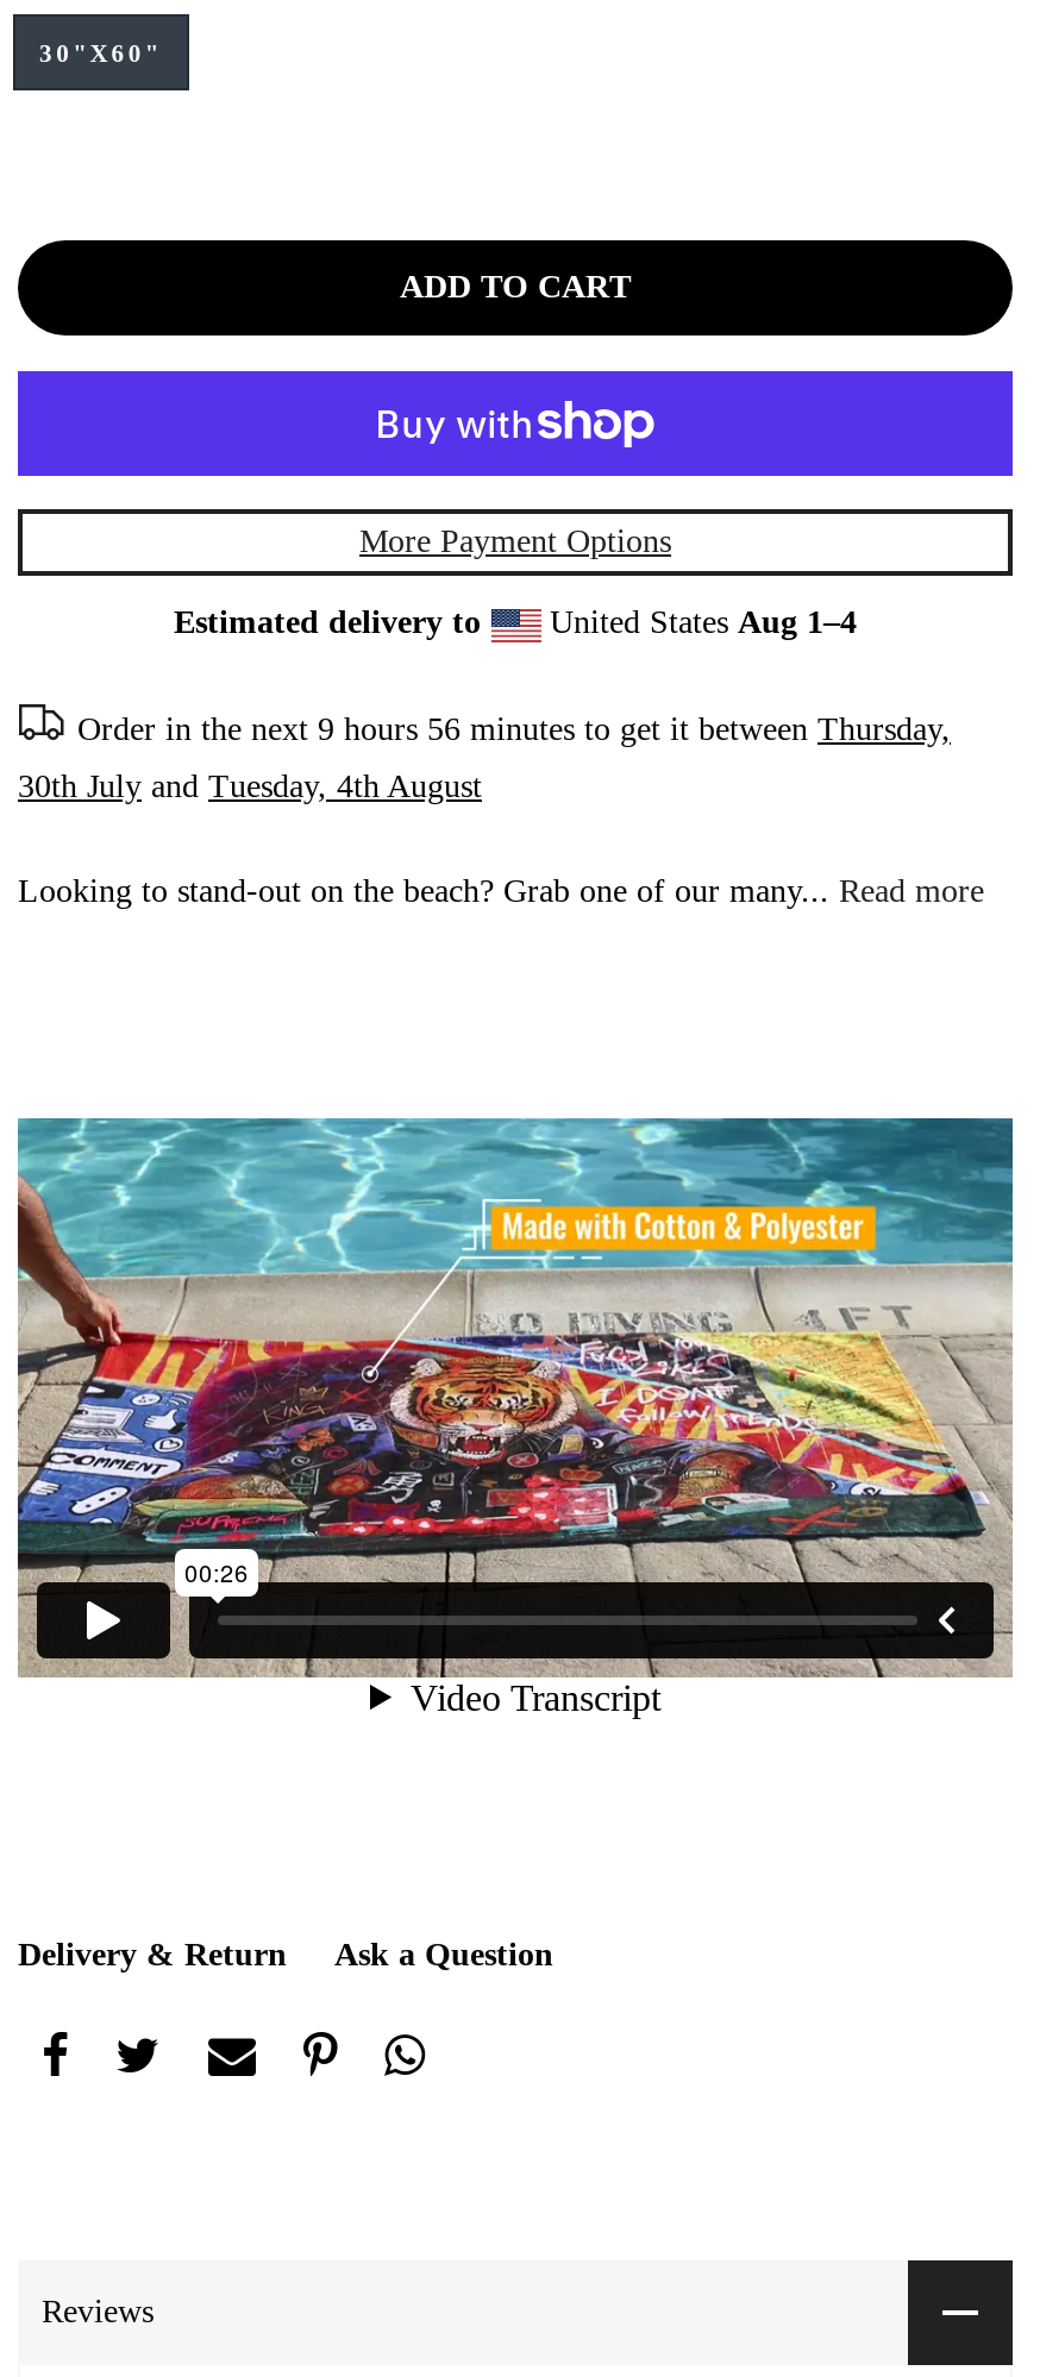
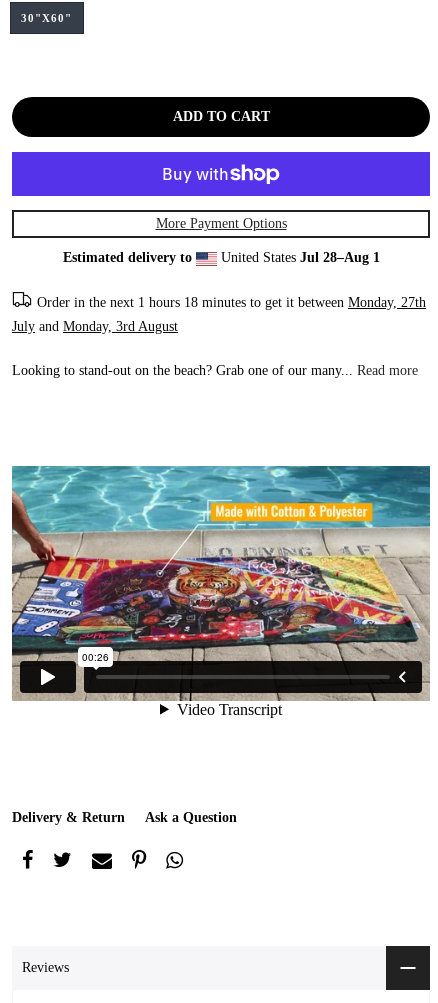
- United States Aug 1–4
+ United States Jul 28–Aug 1

- Order in the next 9 hours 56 minutes to get it between Thursday,
+ Order in the next 1 hours 18 minutes to get it between Monday, 27th

- 30th July and Tuesday, 4th August
+ July and Monday, 3rd August
